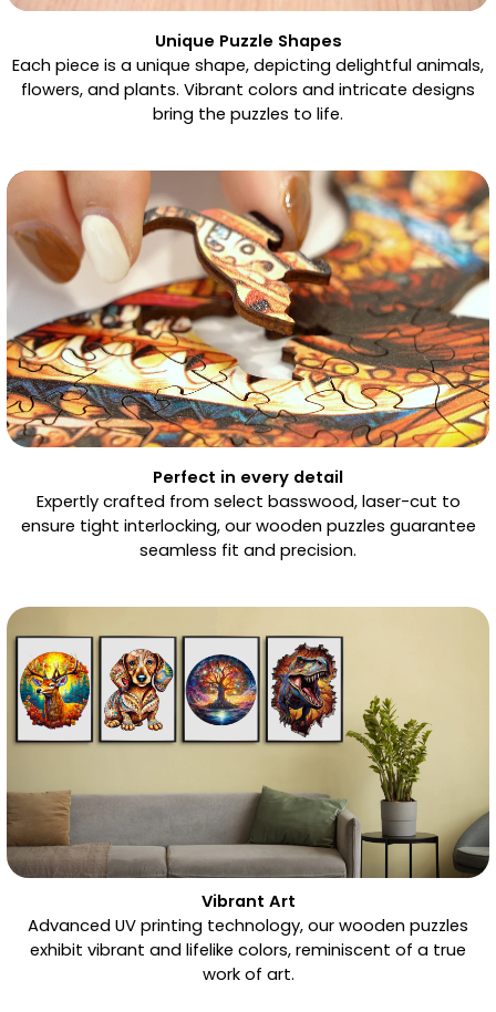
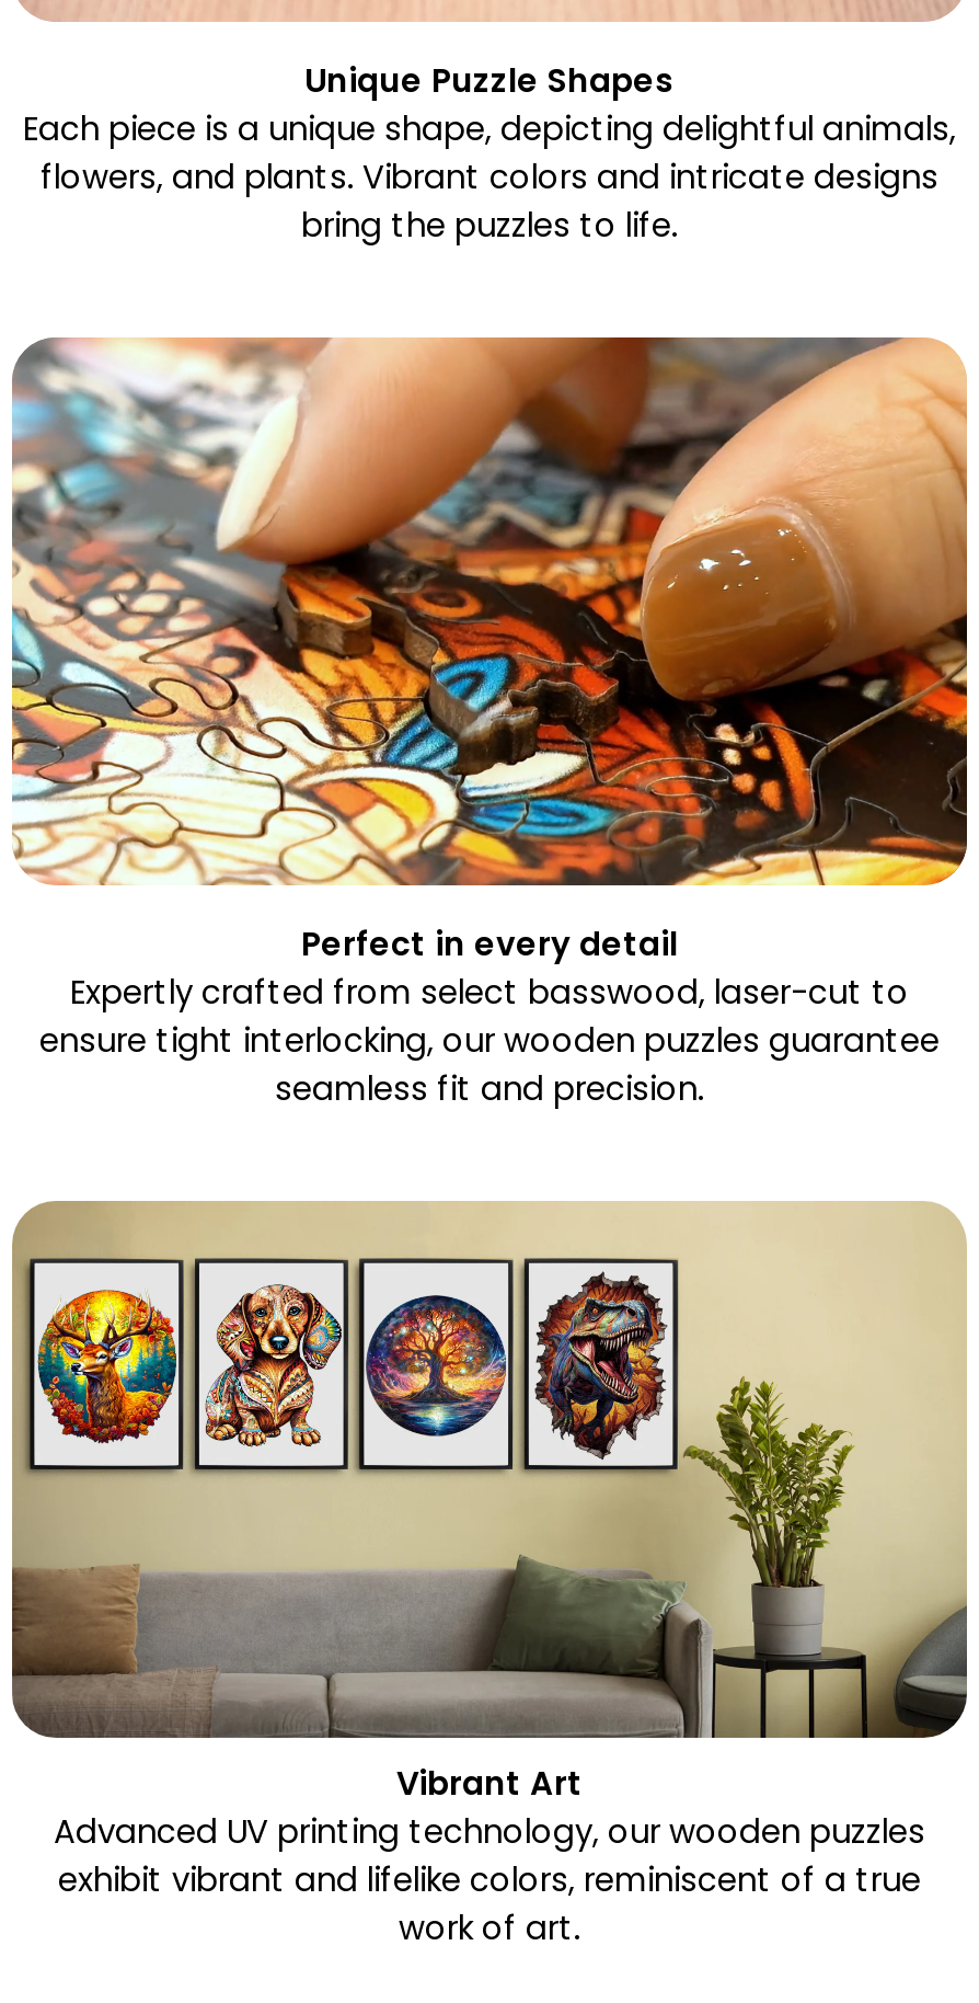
- [image]
+ [image]
